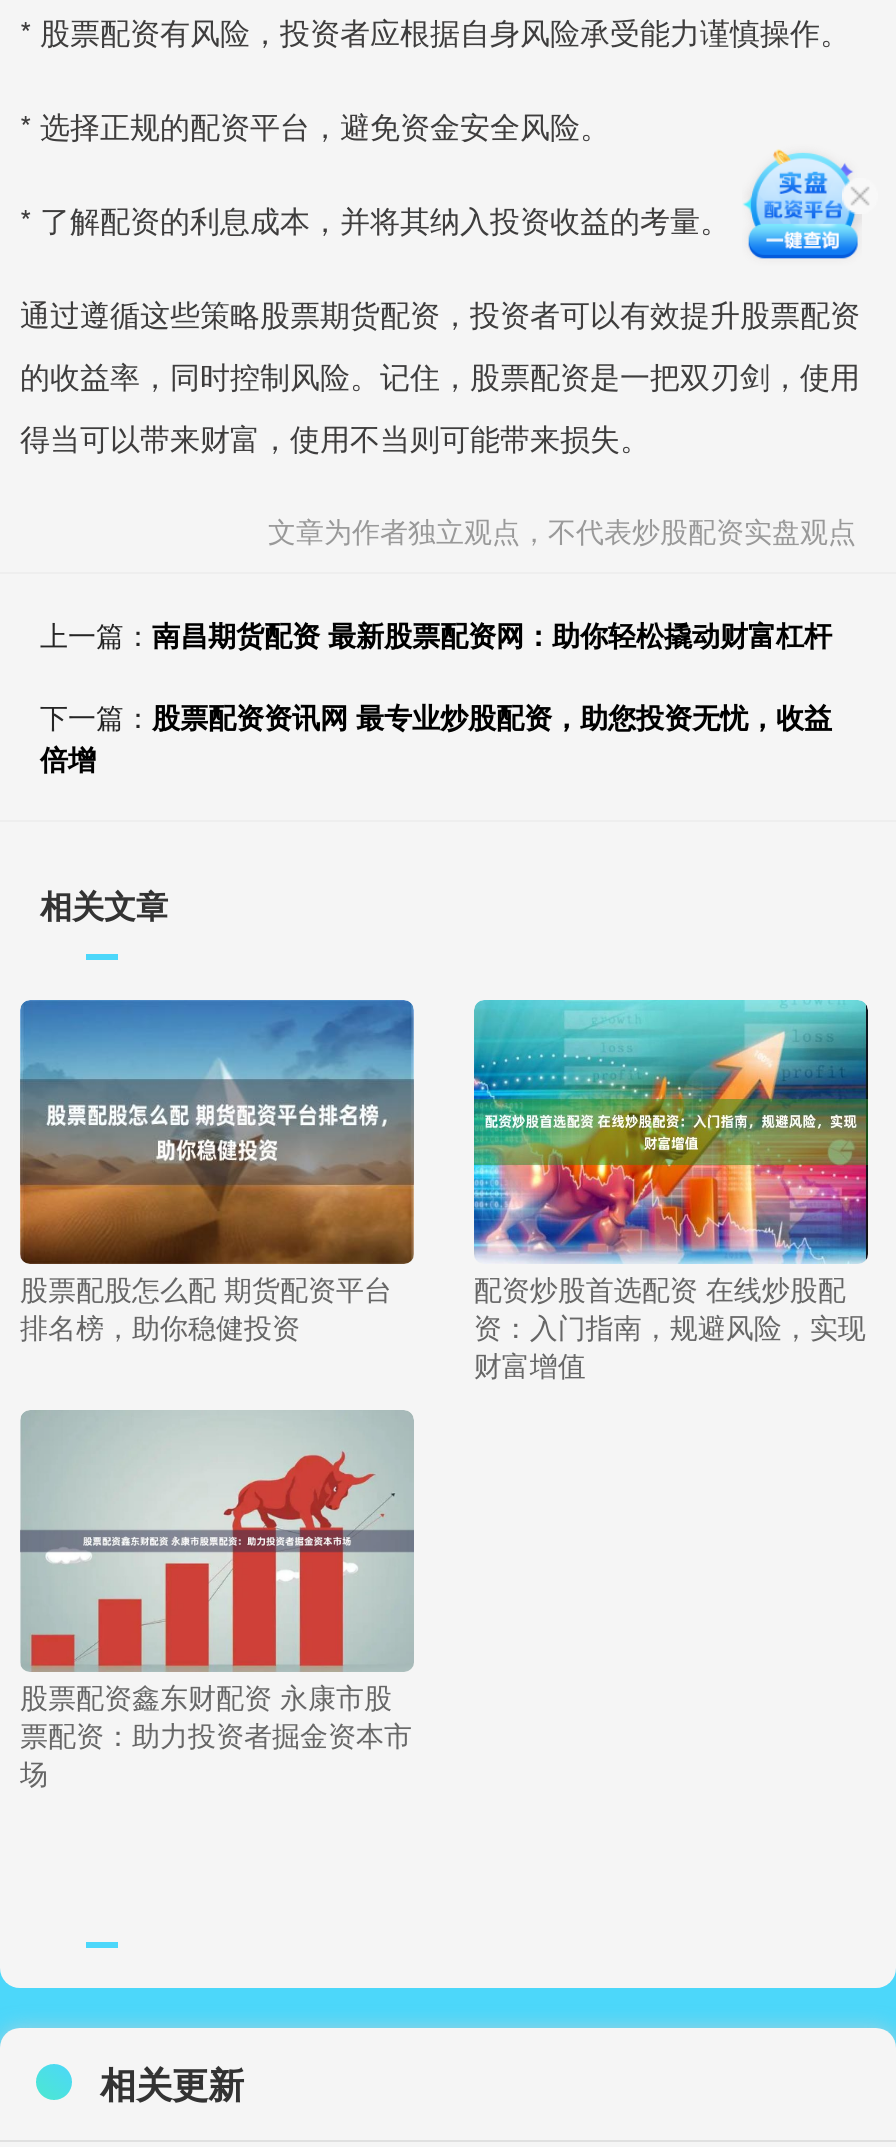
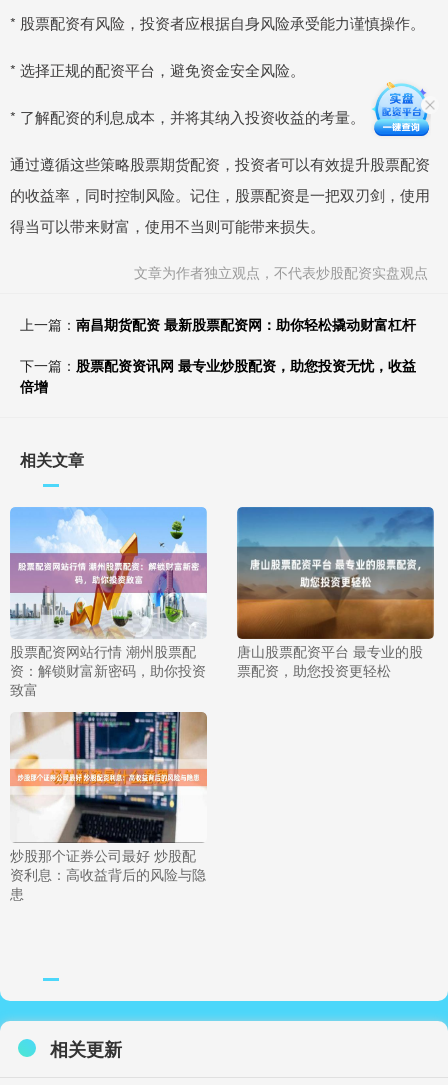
- [image]
- 股票配股怎么配 期货配资平台
- 排名榜，助你稳健投资
+ [image]
+ 股票配资网站行情 潮州股票配
+ 资：解锁财富新密码，助你投资
+ 致富

- [image]
- 配资炒股首选配资 在线炒股配
- 资：入门指南，规避风险，实现
- 财富增值
+ [image]
+ 唐山股票配资平台 最专业的股
+ 票配资，助您投资更轻松

- [image]
- 股票配资鑫东财配资 永康市股
- 票配资：助力投资者掘金资本市
- 场
+ [image]
+ 炒股那个证券公司最好 炒股配
+ 资利息：高收益背后的风险与隐
+ 患
